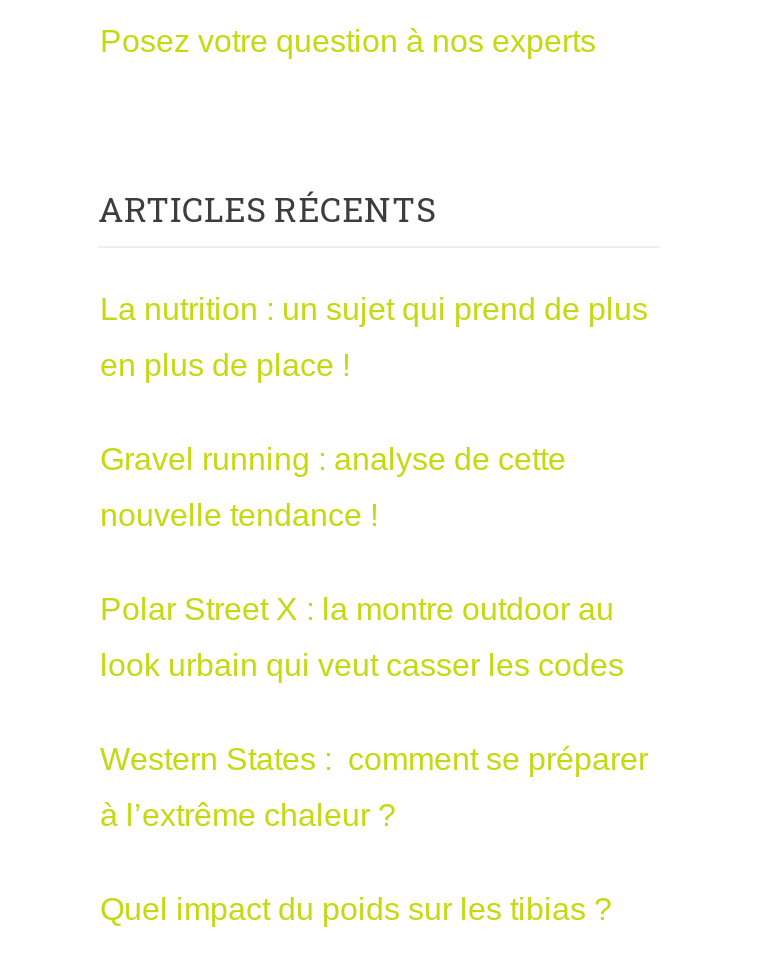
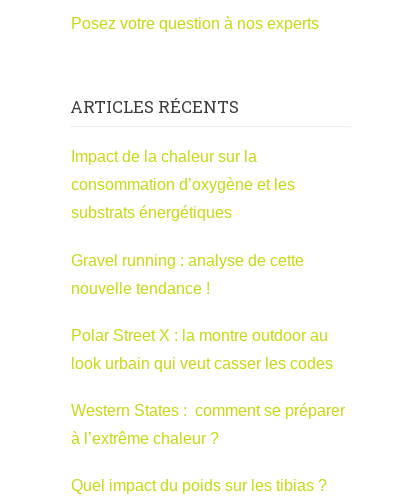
- La nutrition : un sujet qui prend de plus
- en plus de place !
+ Impact de la chaleur sur la
+ consommation d’oxygène et les
+ substrats énergétiques
